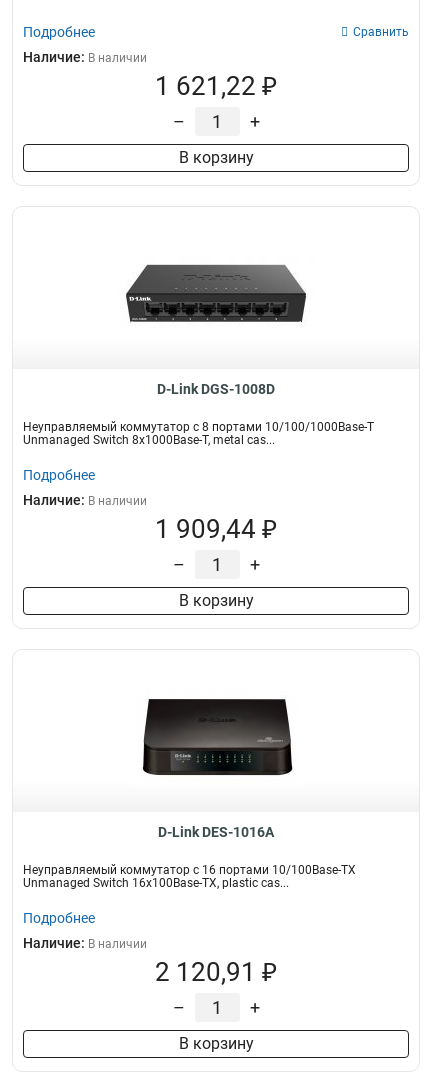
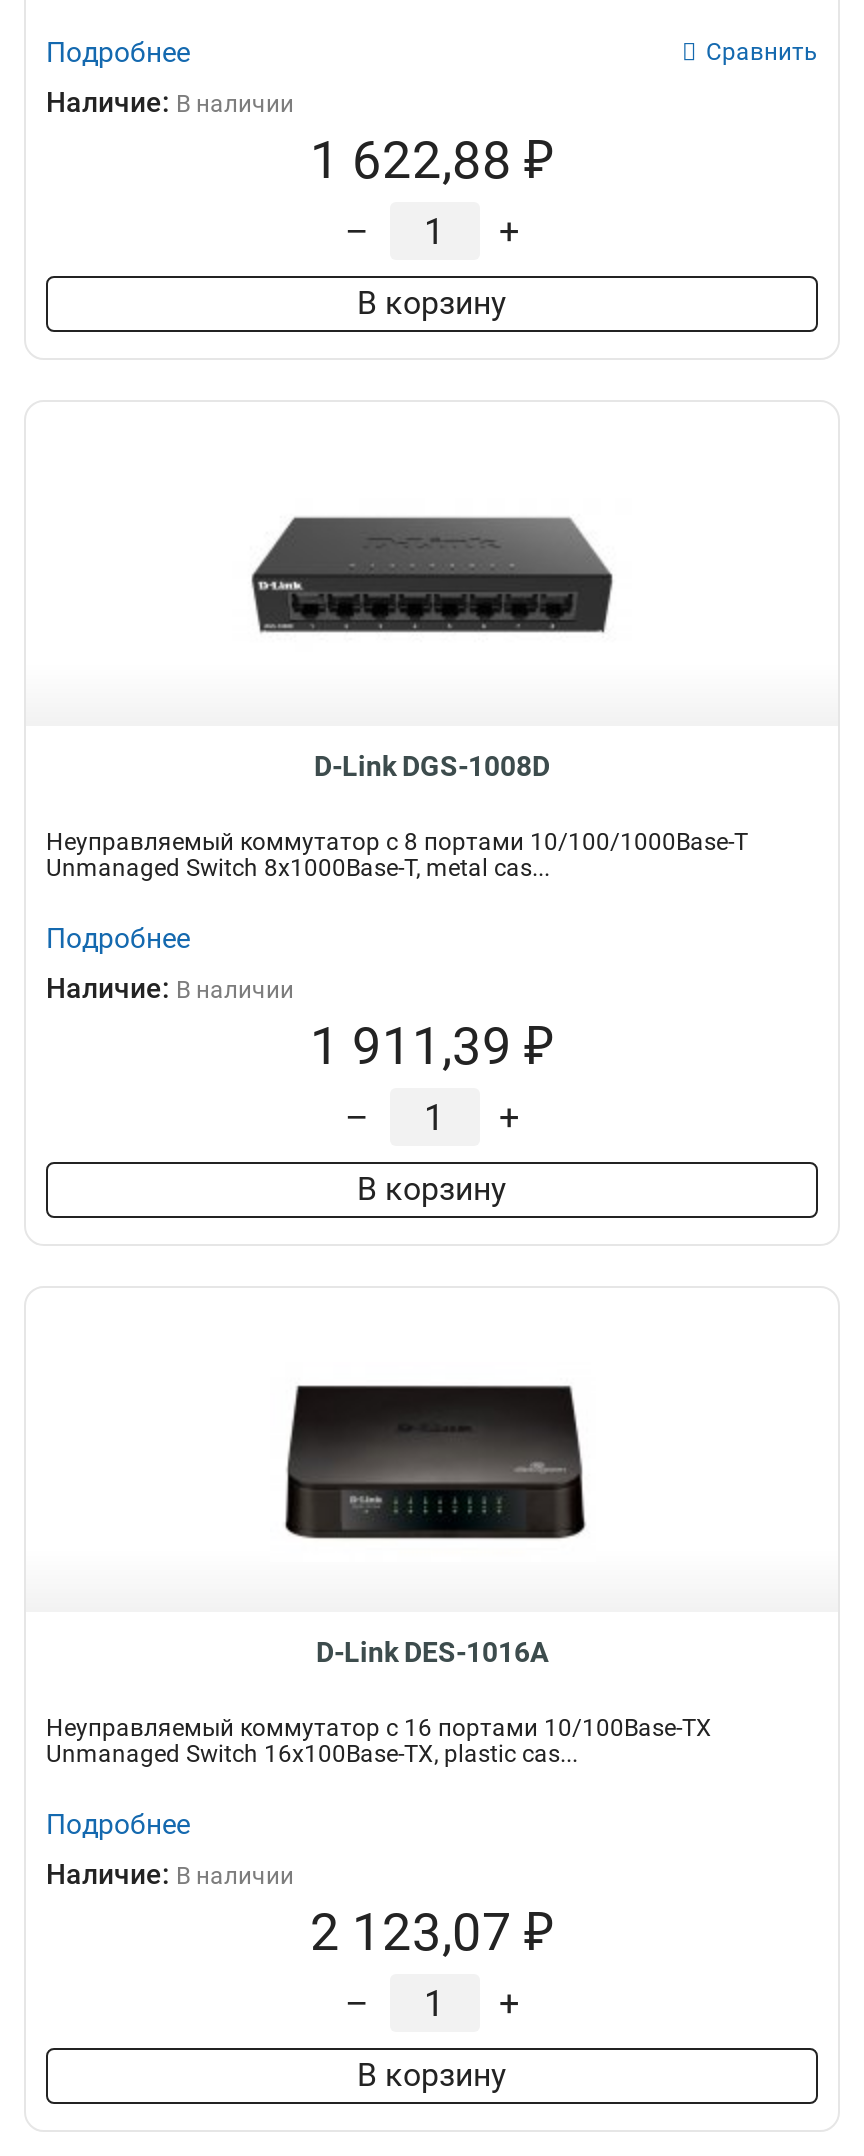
- 1 621,22 ₽
+ 1 622,88 ₽

- 1 909,44 ₽
+ 1 911,39 ₽

- 2 120,91 ₽
+ 2 123,07 ₽
